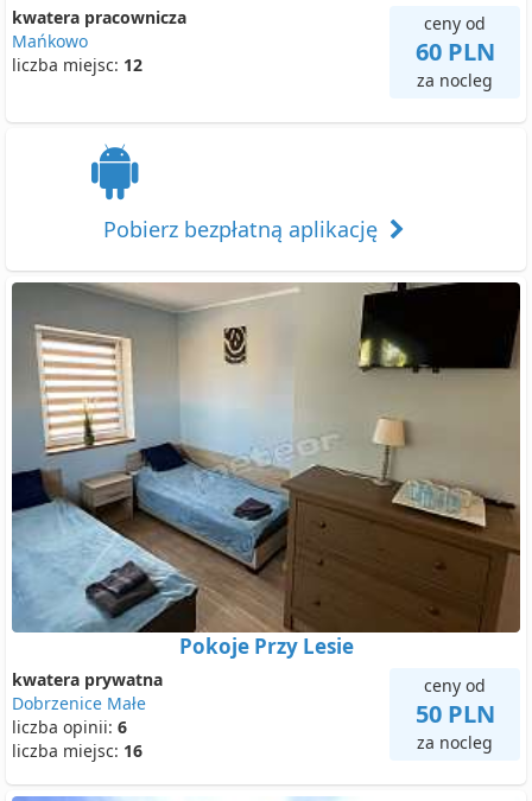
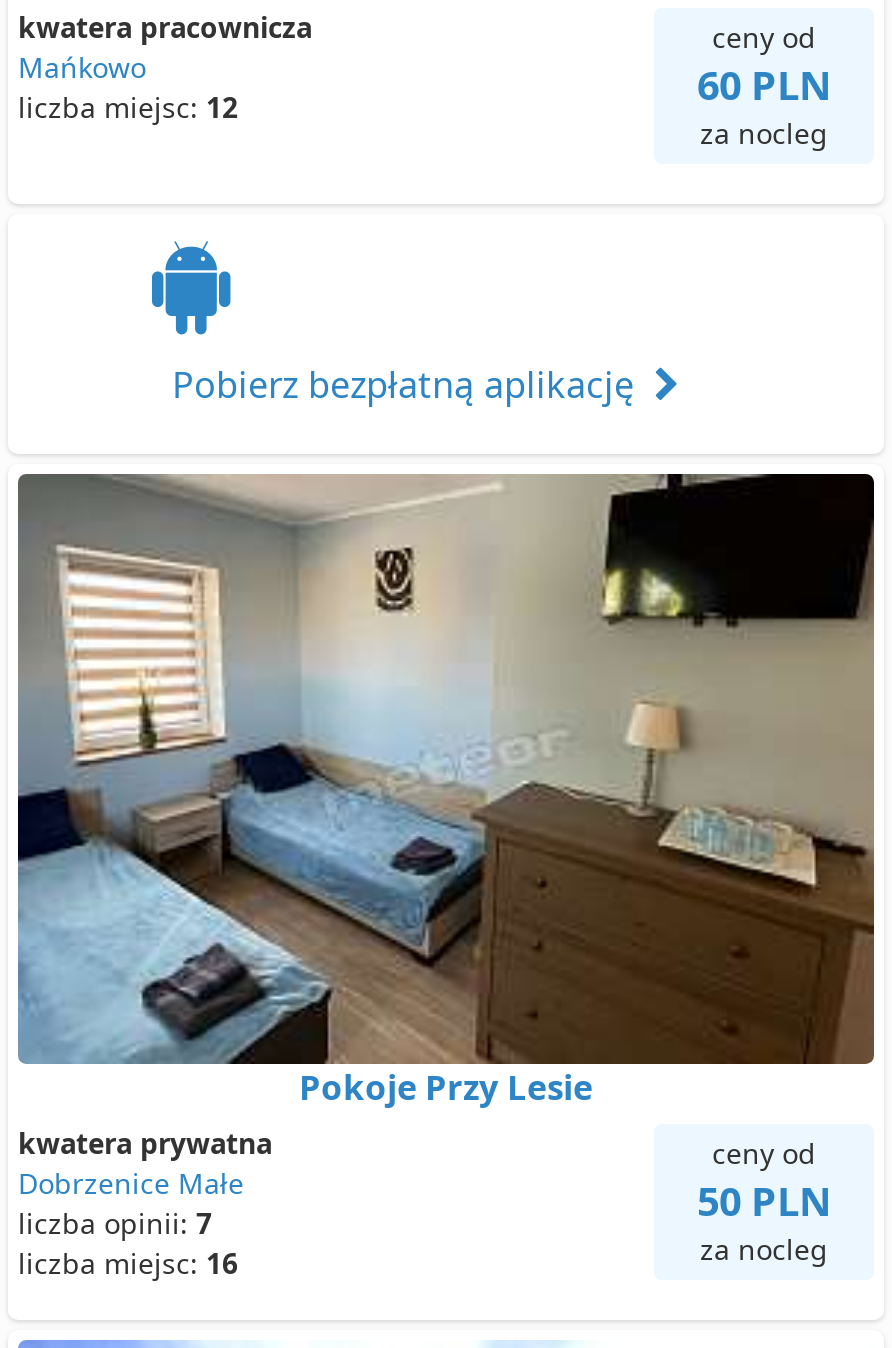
- liczba opinii: 6
+ liczba opinii: 7
